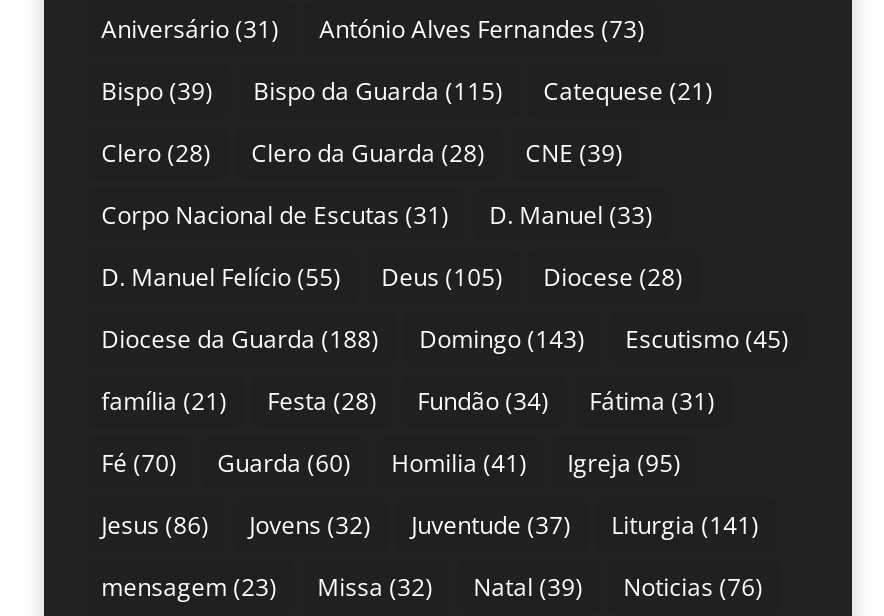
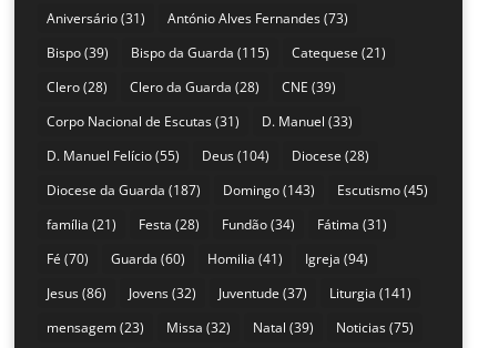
- D. Manuel Felício (55) Deus (105) Diocese (28)
+ D. Manuel Felício (55) Deus (104) Diocese (28)

- Diocese da Guarda (188)
+ Diocese da Guarda (187)

- Fé (70) Guarda (60) Homilia (41) Igreja (95)
+ Fé (70) Guarda (60) Homilia (41) Igreja (94)

- mensagem (23) Missa (32) Natal (39) Noticias (76)
+ mensagem (23) Missa (32) Natal (39) Noticias (75)
